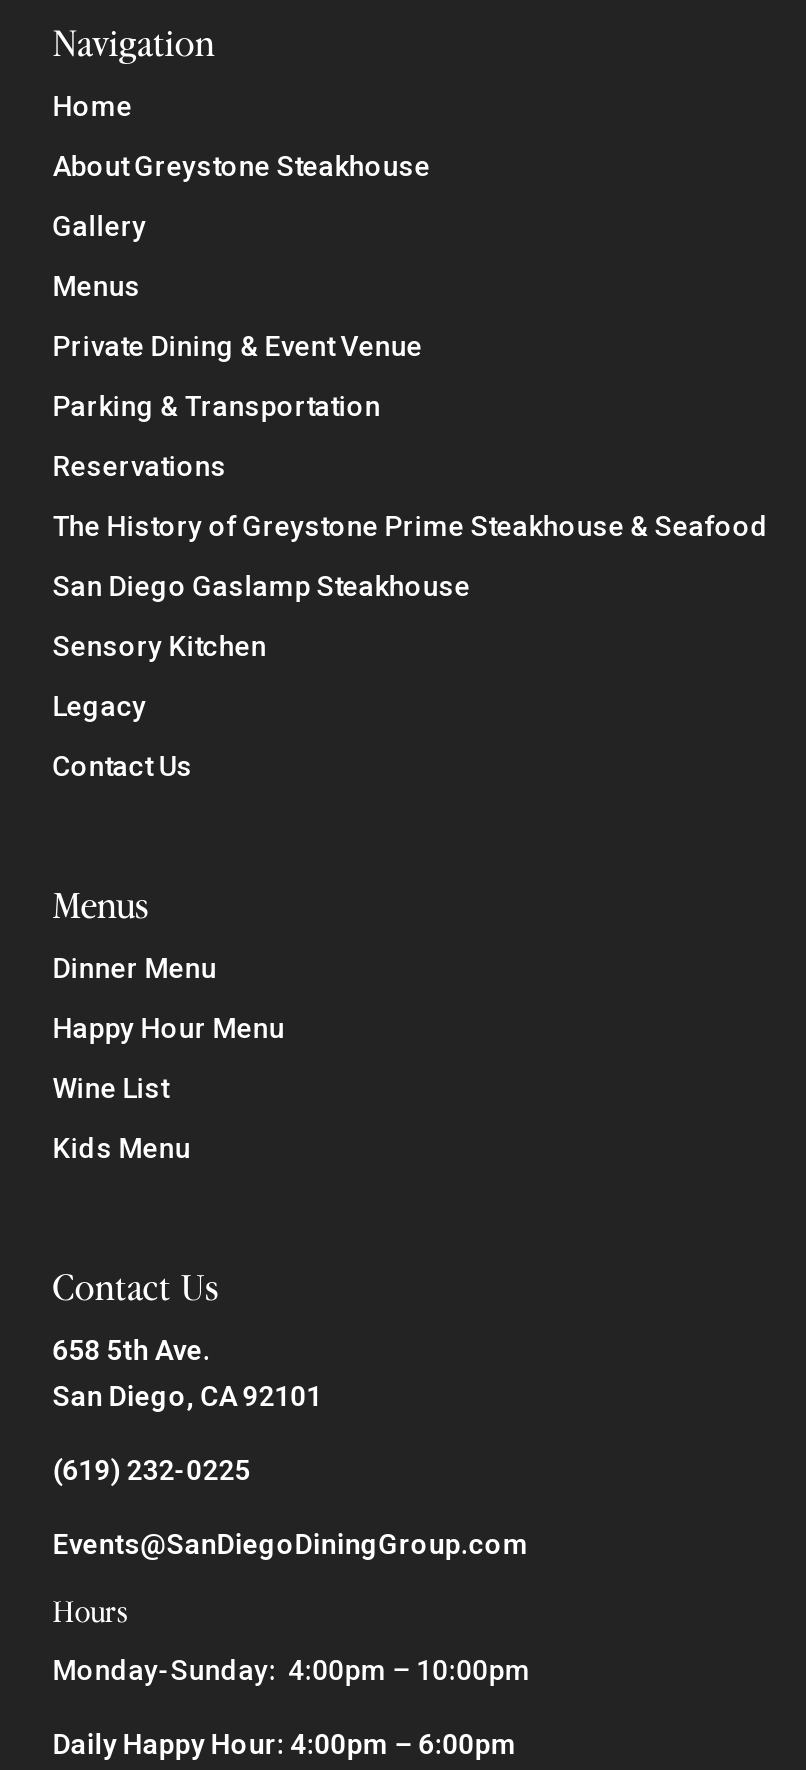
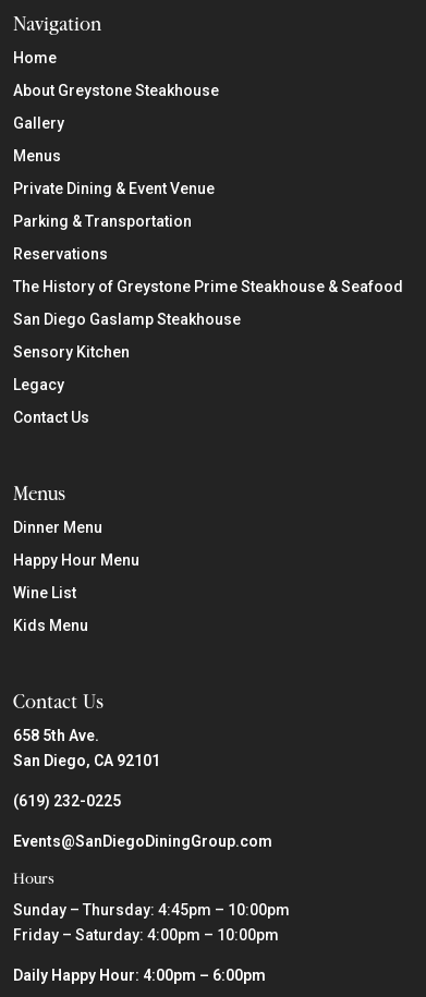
- Monday-Sunday: 4:00pm – 10:00pm
+ Sunday – Thursday: 4:45pm – 10:00pm
+ Friday – Saturday: 4:00pm – 10:00pm
